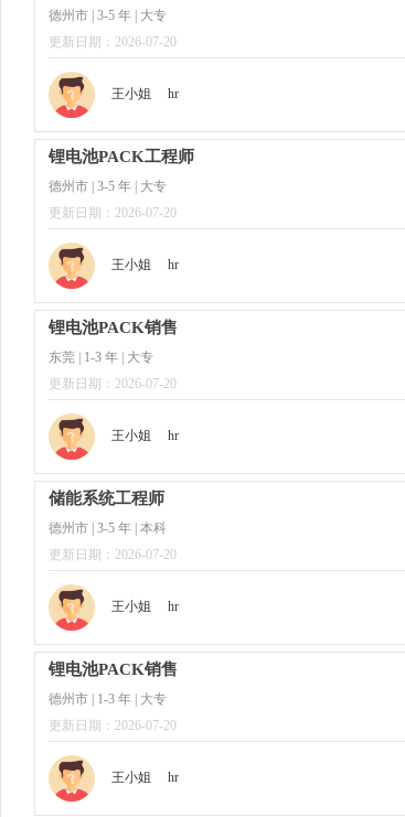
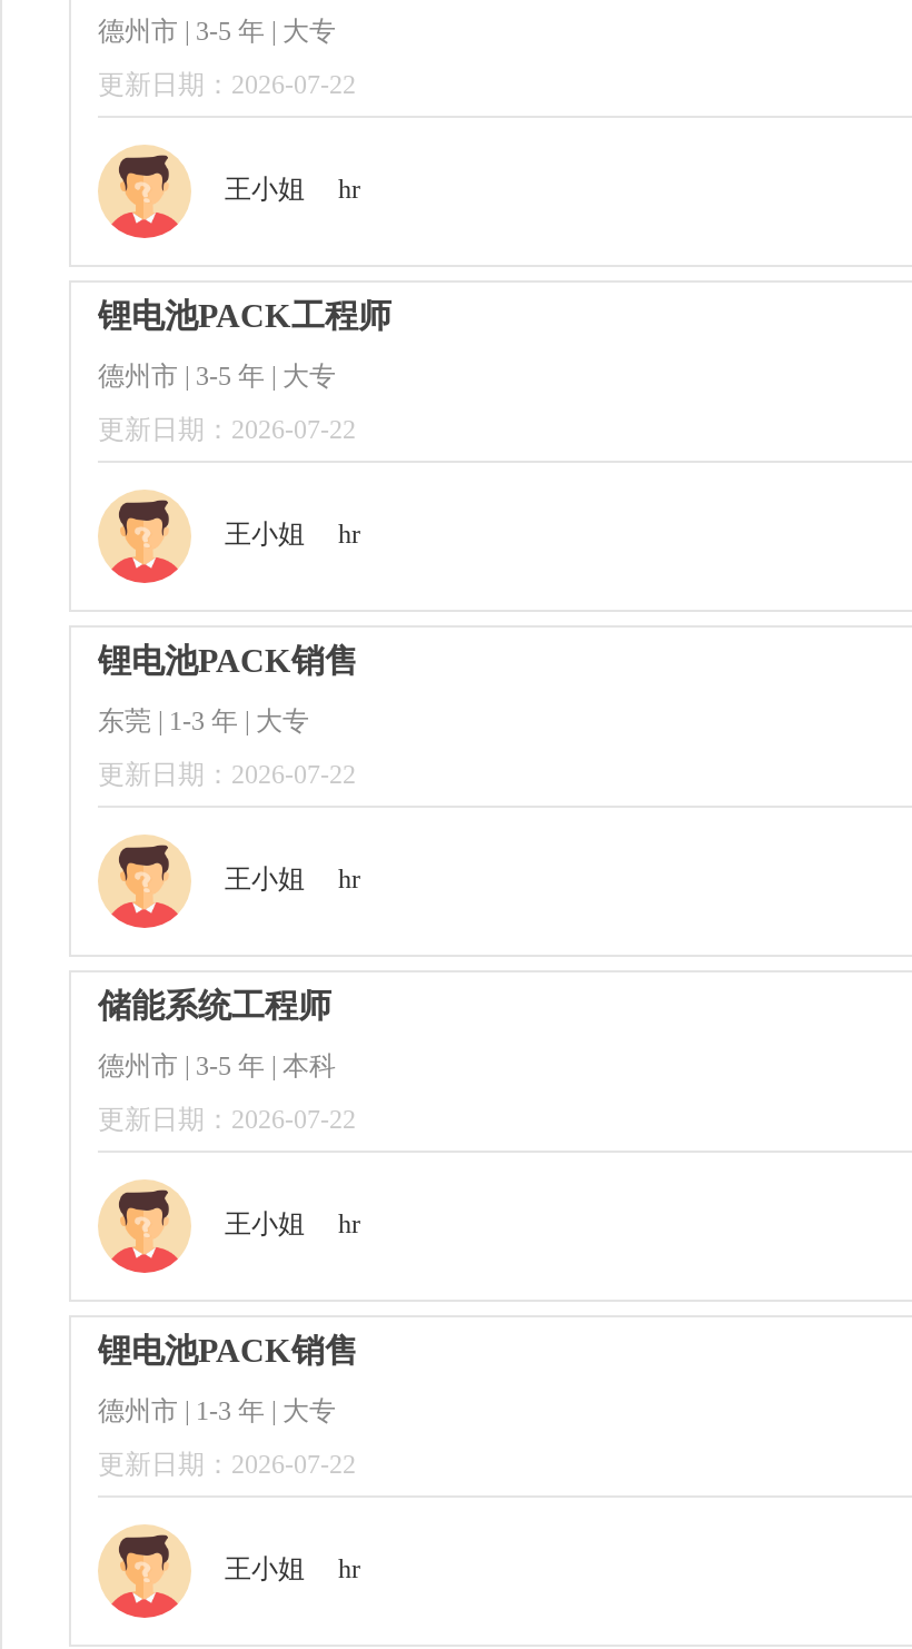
- 更新日期：2026-07-20
+ 更新日期：2026-07-22

- 更新日期：2026-07-20
+ 更新日期：2026-07-22

- 更新日期：2026-07-20
+ 更新日期：2026-07-22

- 更新日期：2026-07-20
+ 更新日期：2026-07-22

- 更新日期：2026-07-20
+ 更新日期：2026-07-22
